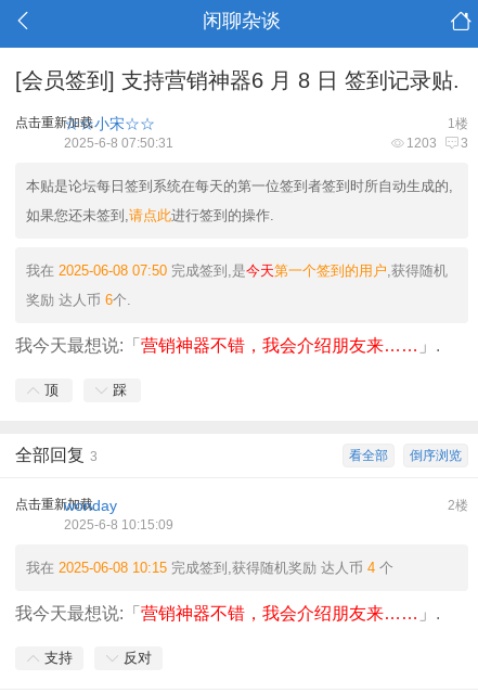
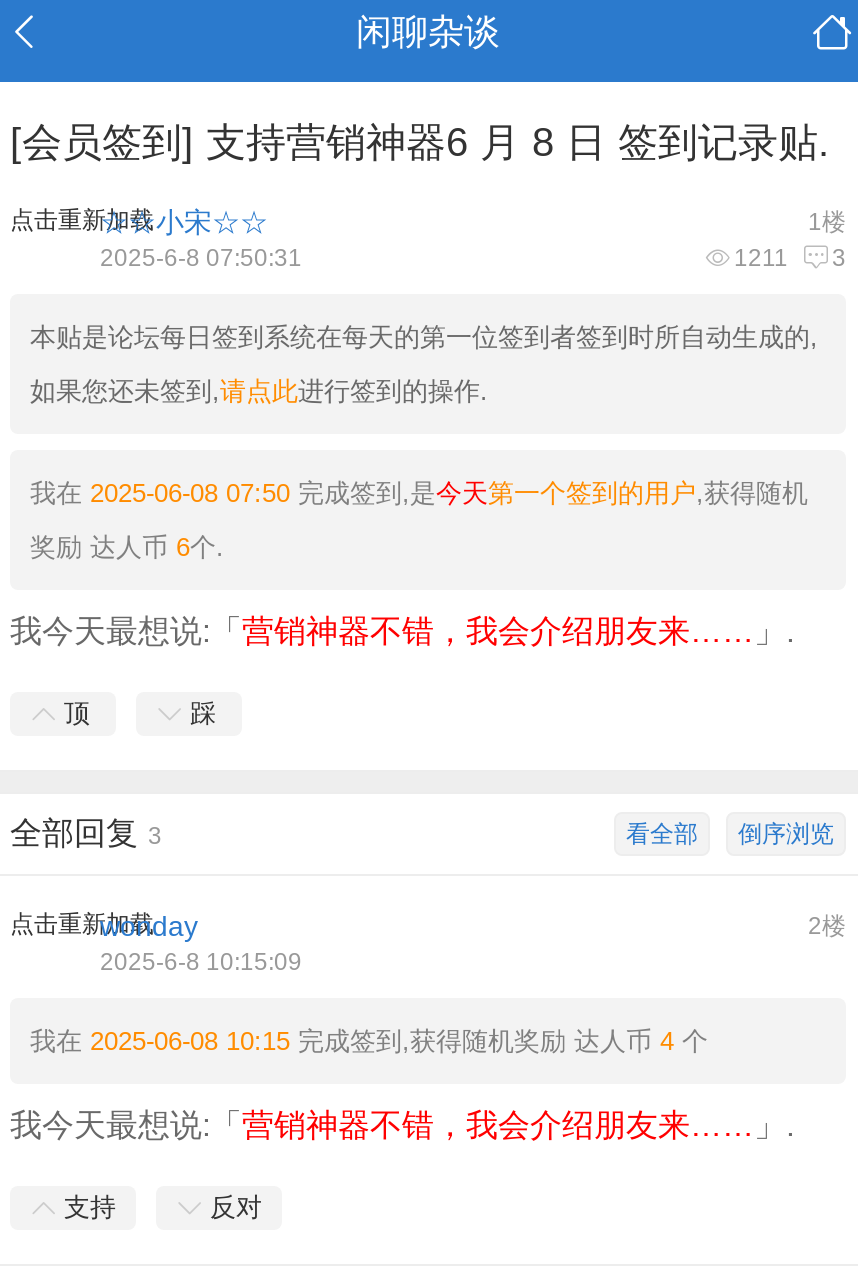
- 1203 3
+ 1211 3
